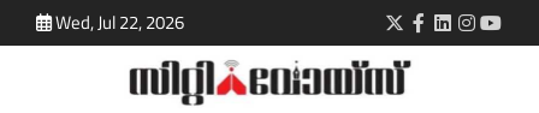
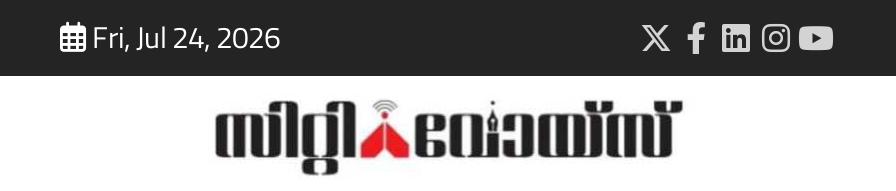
- Wed, Jul 22, 2026
+ Fri, Jul 24, 2026
